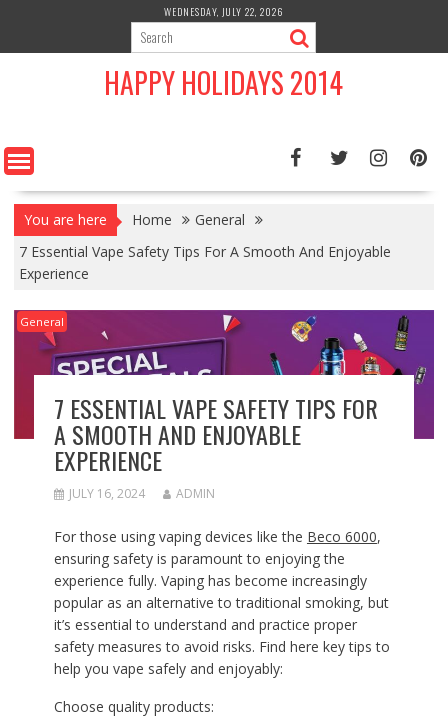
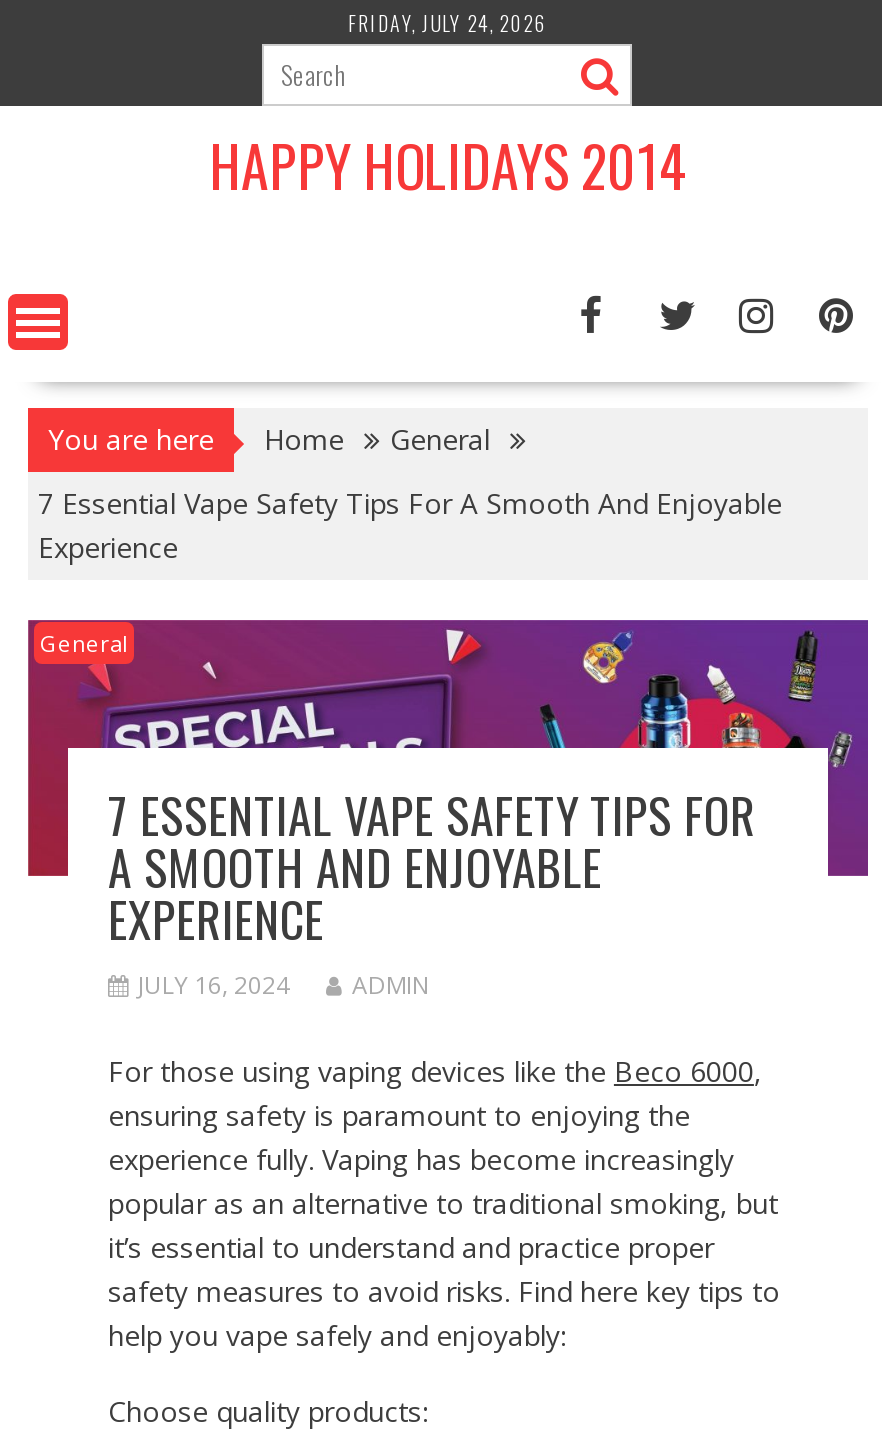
- WEDNESDAY, JULY 22, 2026
+ FRIDAY, JULY 24, 2026
